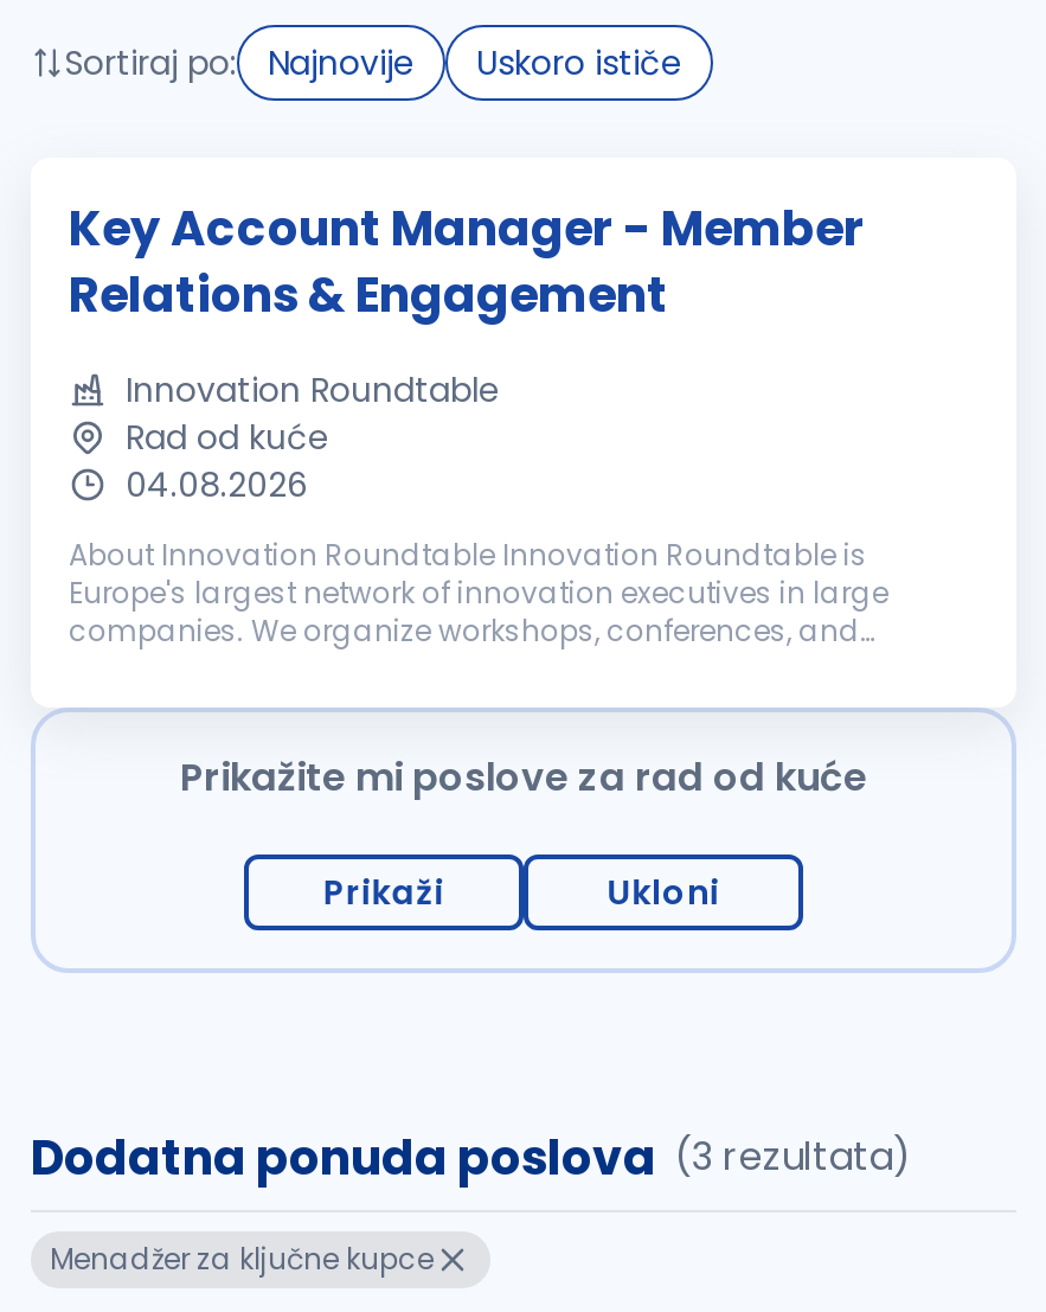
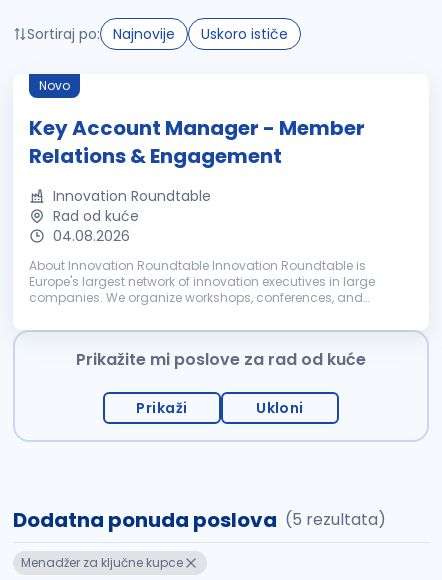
+ Novo

- Dodatna ponuda poslova (3 rezultata)
+ Dodatna ponuda poslova (5 rezultata)
